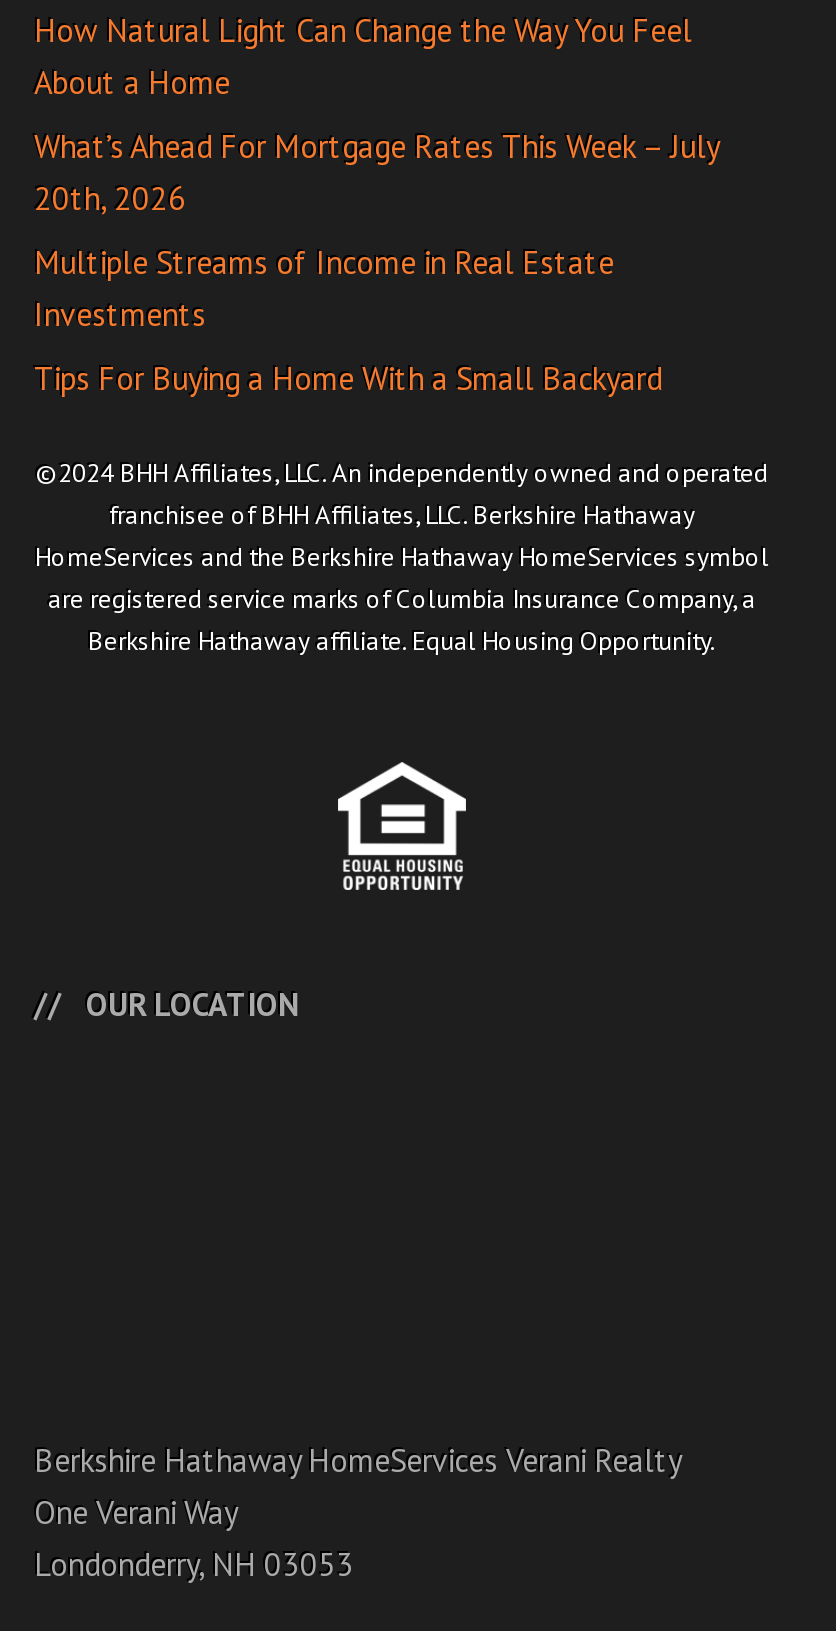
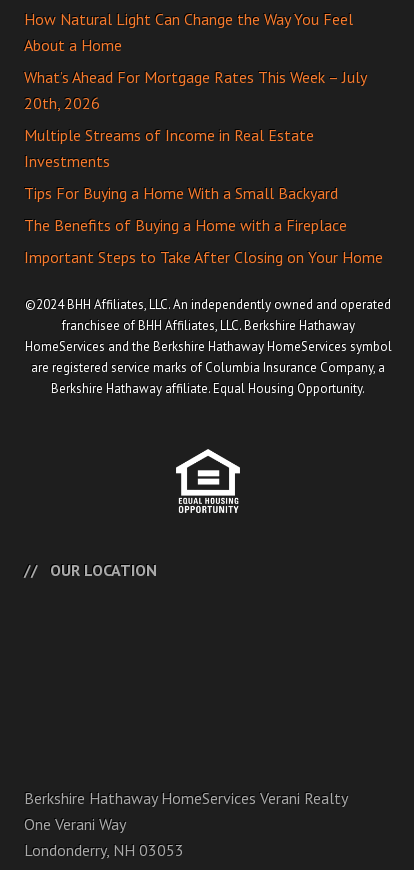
+ The Benefits of Buying a Home with a Fireplace
+ Important Steps to Take After Closing on Your Home
